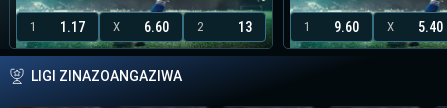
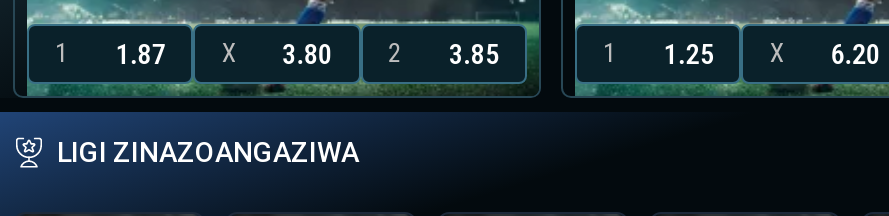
- 1.17
+ 1.87

- 6.60
+ 3.80

- 13
+ 3.85

- 9.60
+ 1.25

- 5.40
+ 6.20
